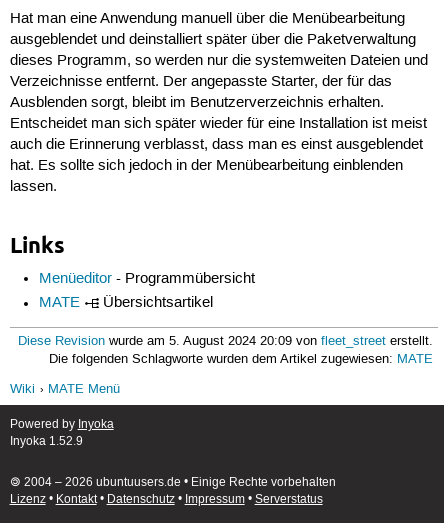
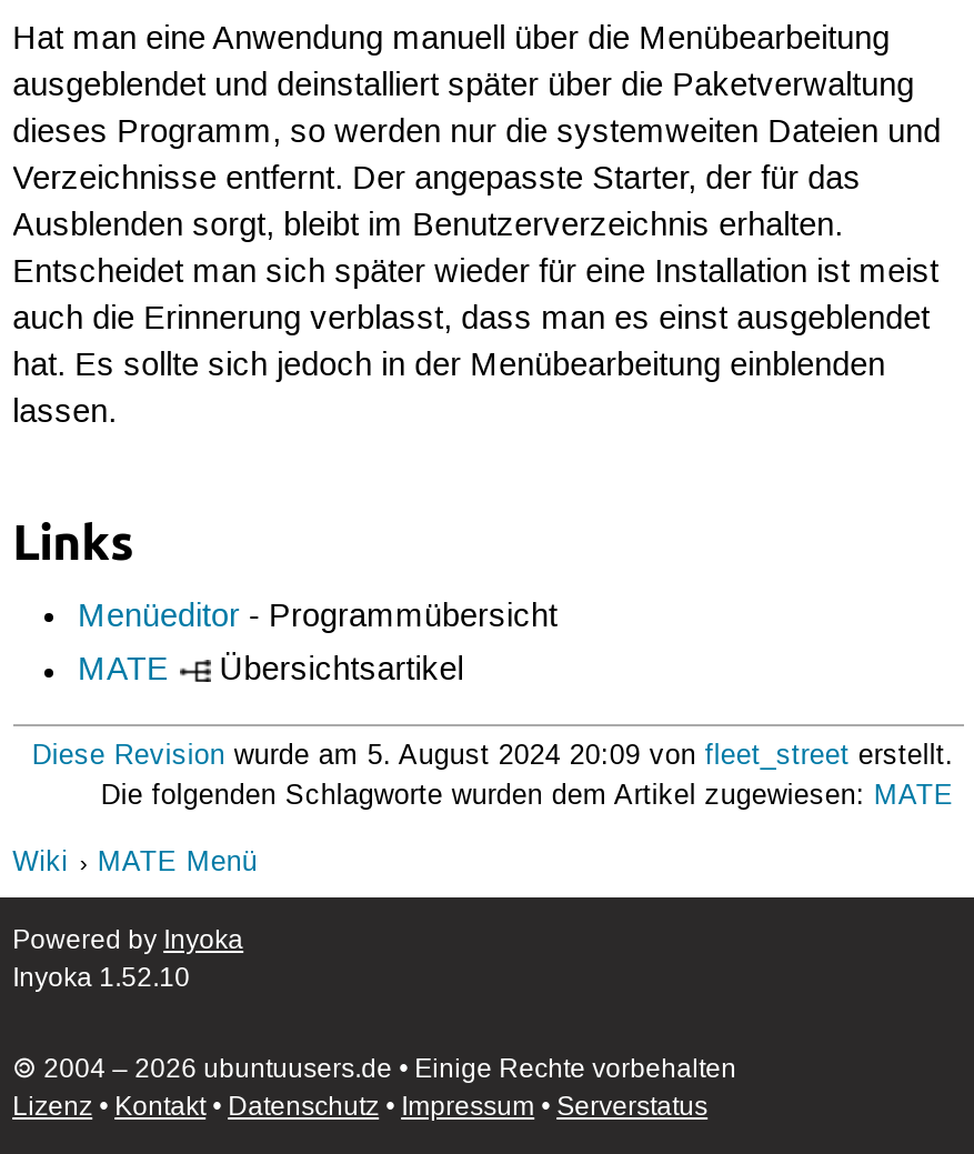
- Inyoka 1.52.9
+ Inyoka 1.52.10
